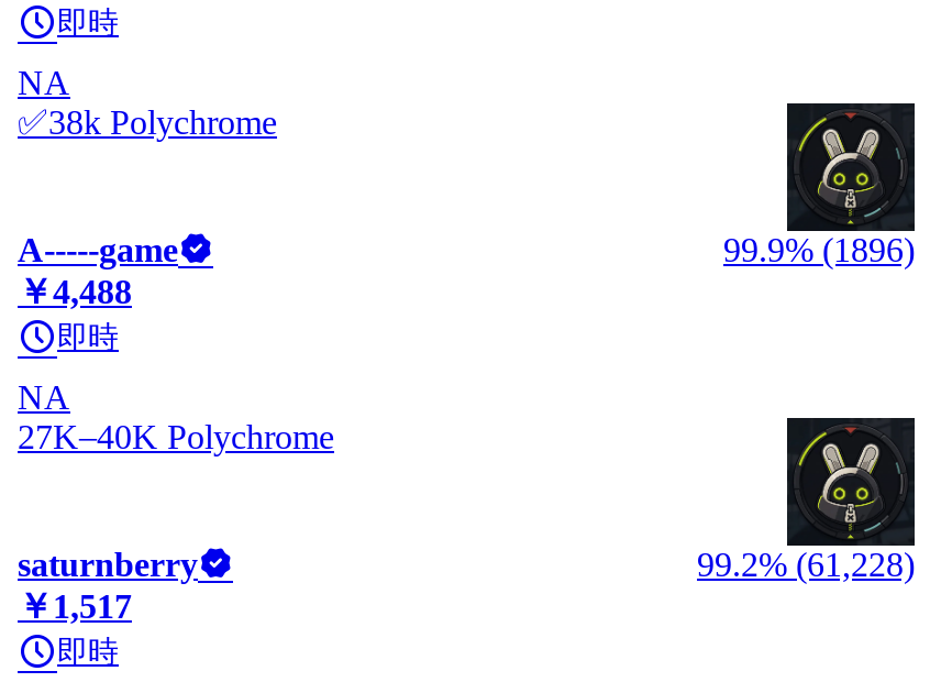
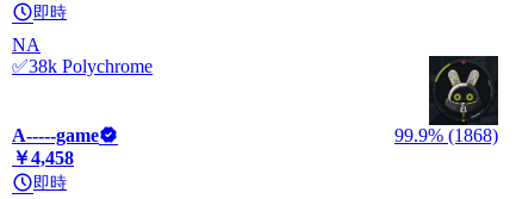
- 99.9% (1896)
- ￥4,488
- 即時
- NA
- 27K–40K Polychrome
- saturnberry
- 99.2% (61,228)
- ￥1,517
+ 99.9% (1868)
+ ￥4,458
